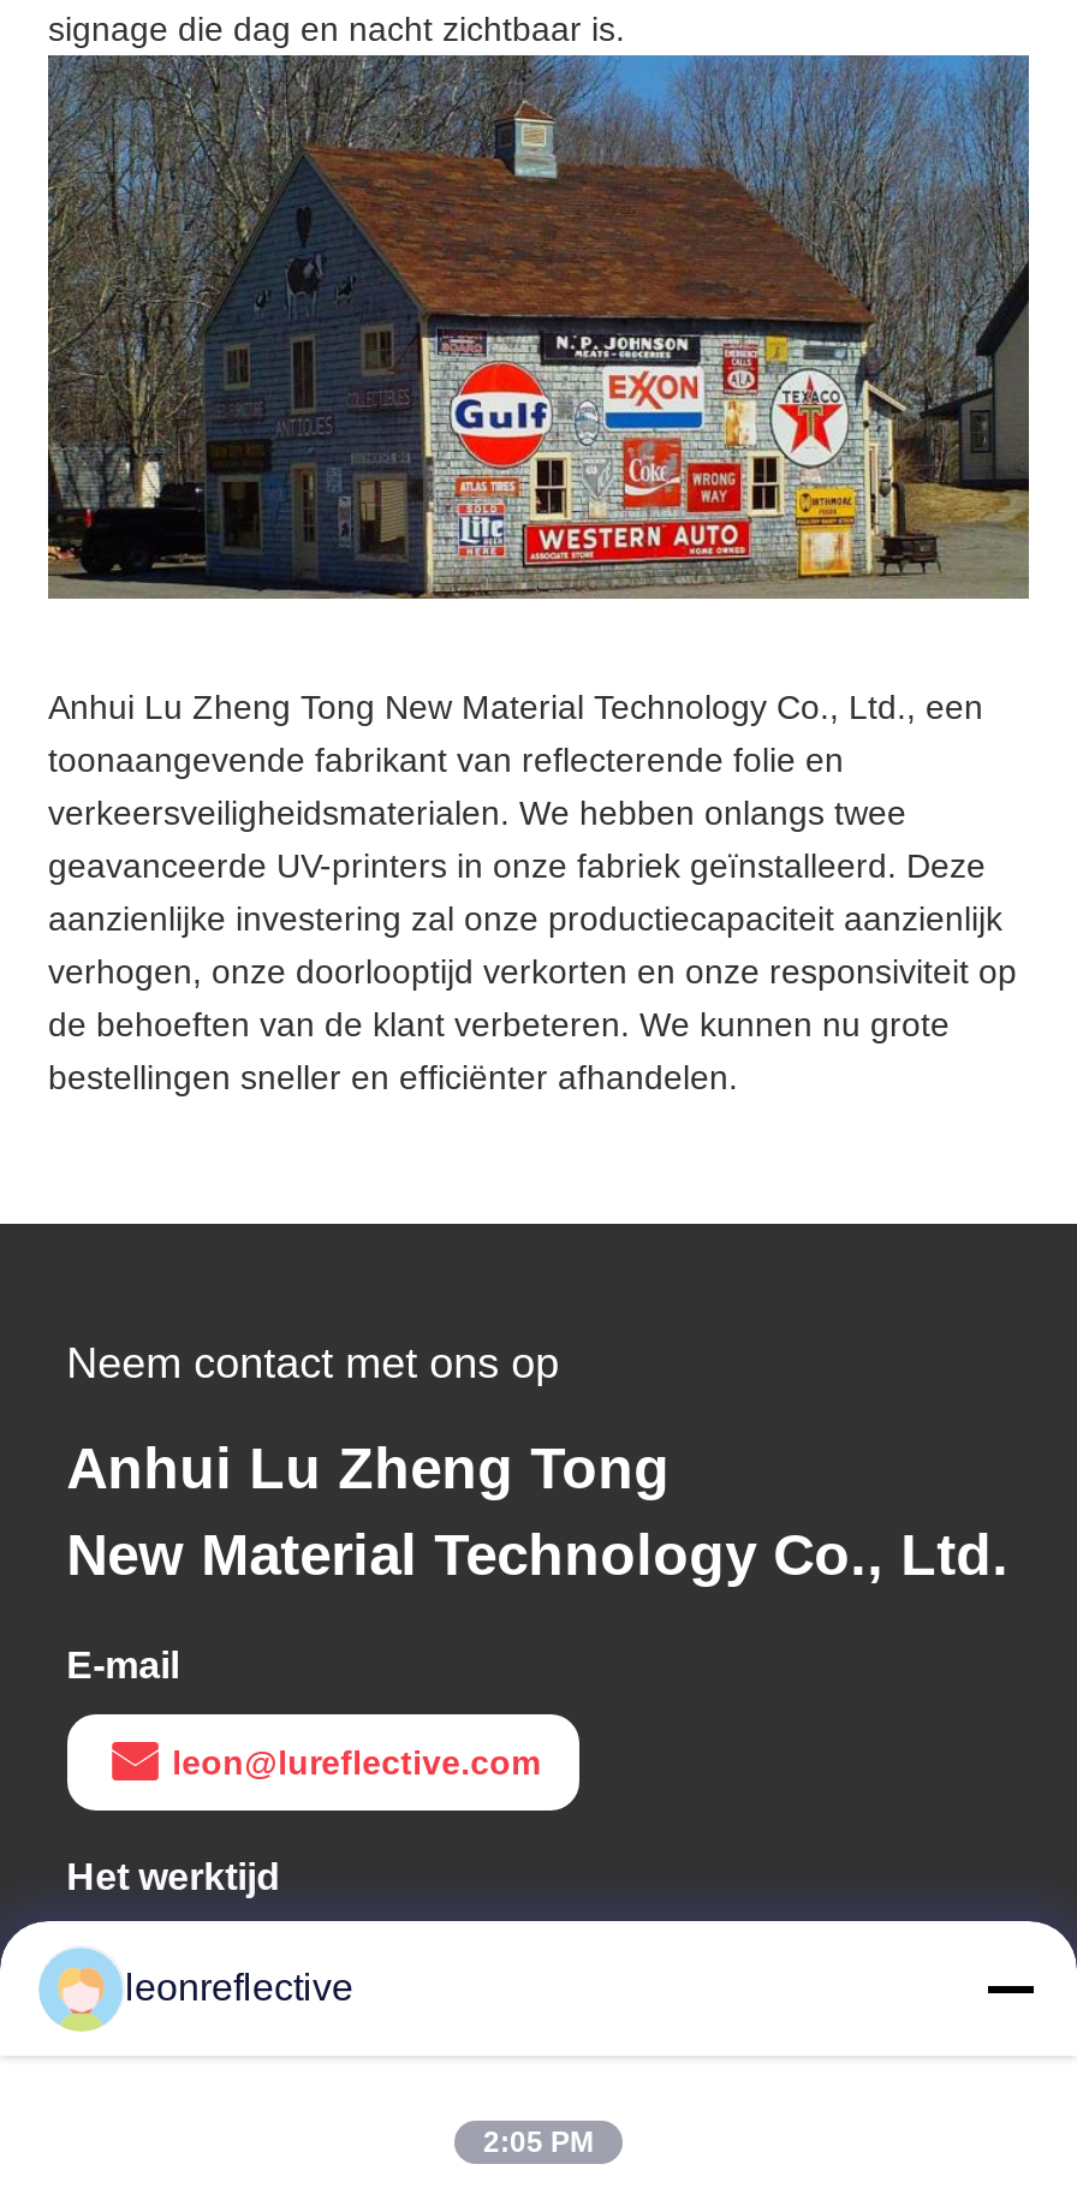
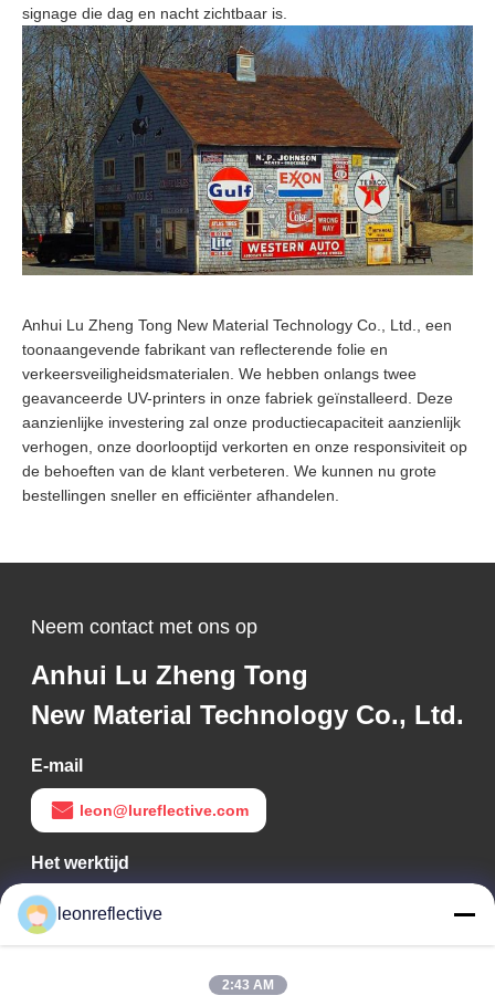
- 2:05 PM
+ 2:43 AM
